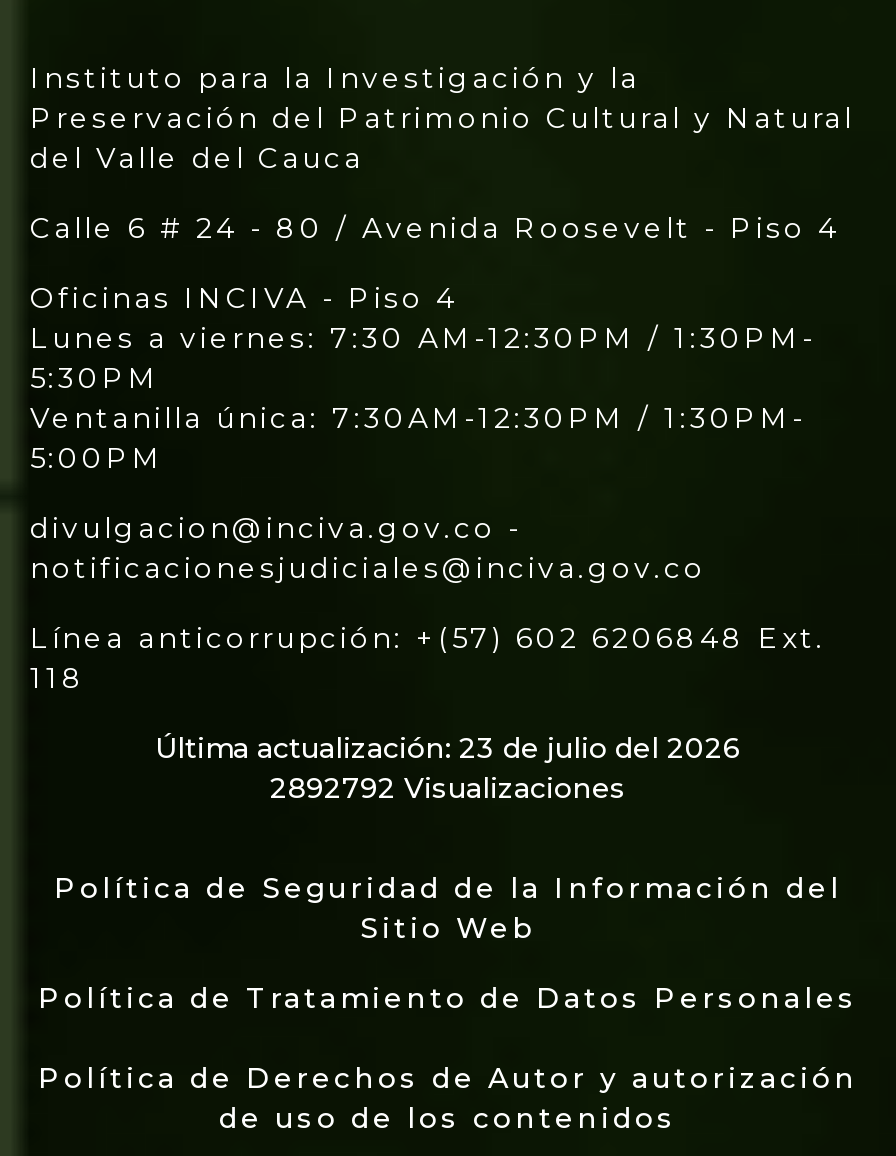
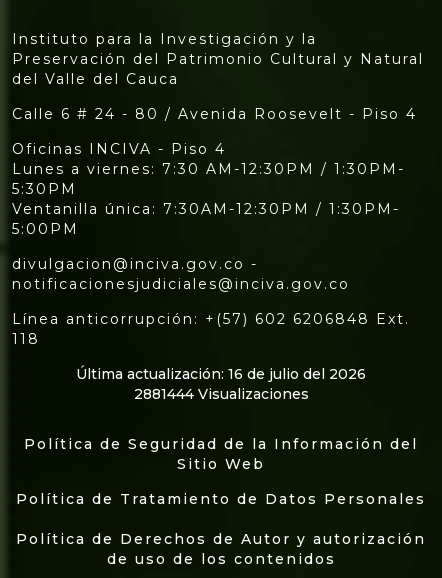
- Última actualización: 23 de julio del 2026
+ Última actualización: 16 de julio del 2026

- 2892792 Visualizaciones
+ 2881444 Visualizaciones
